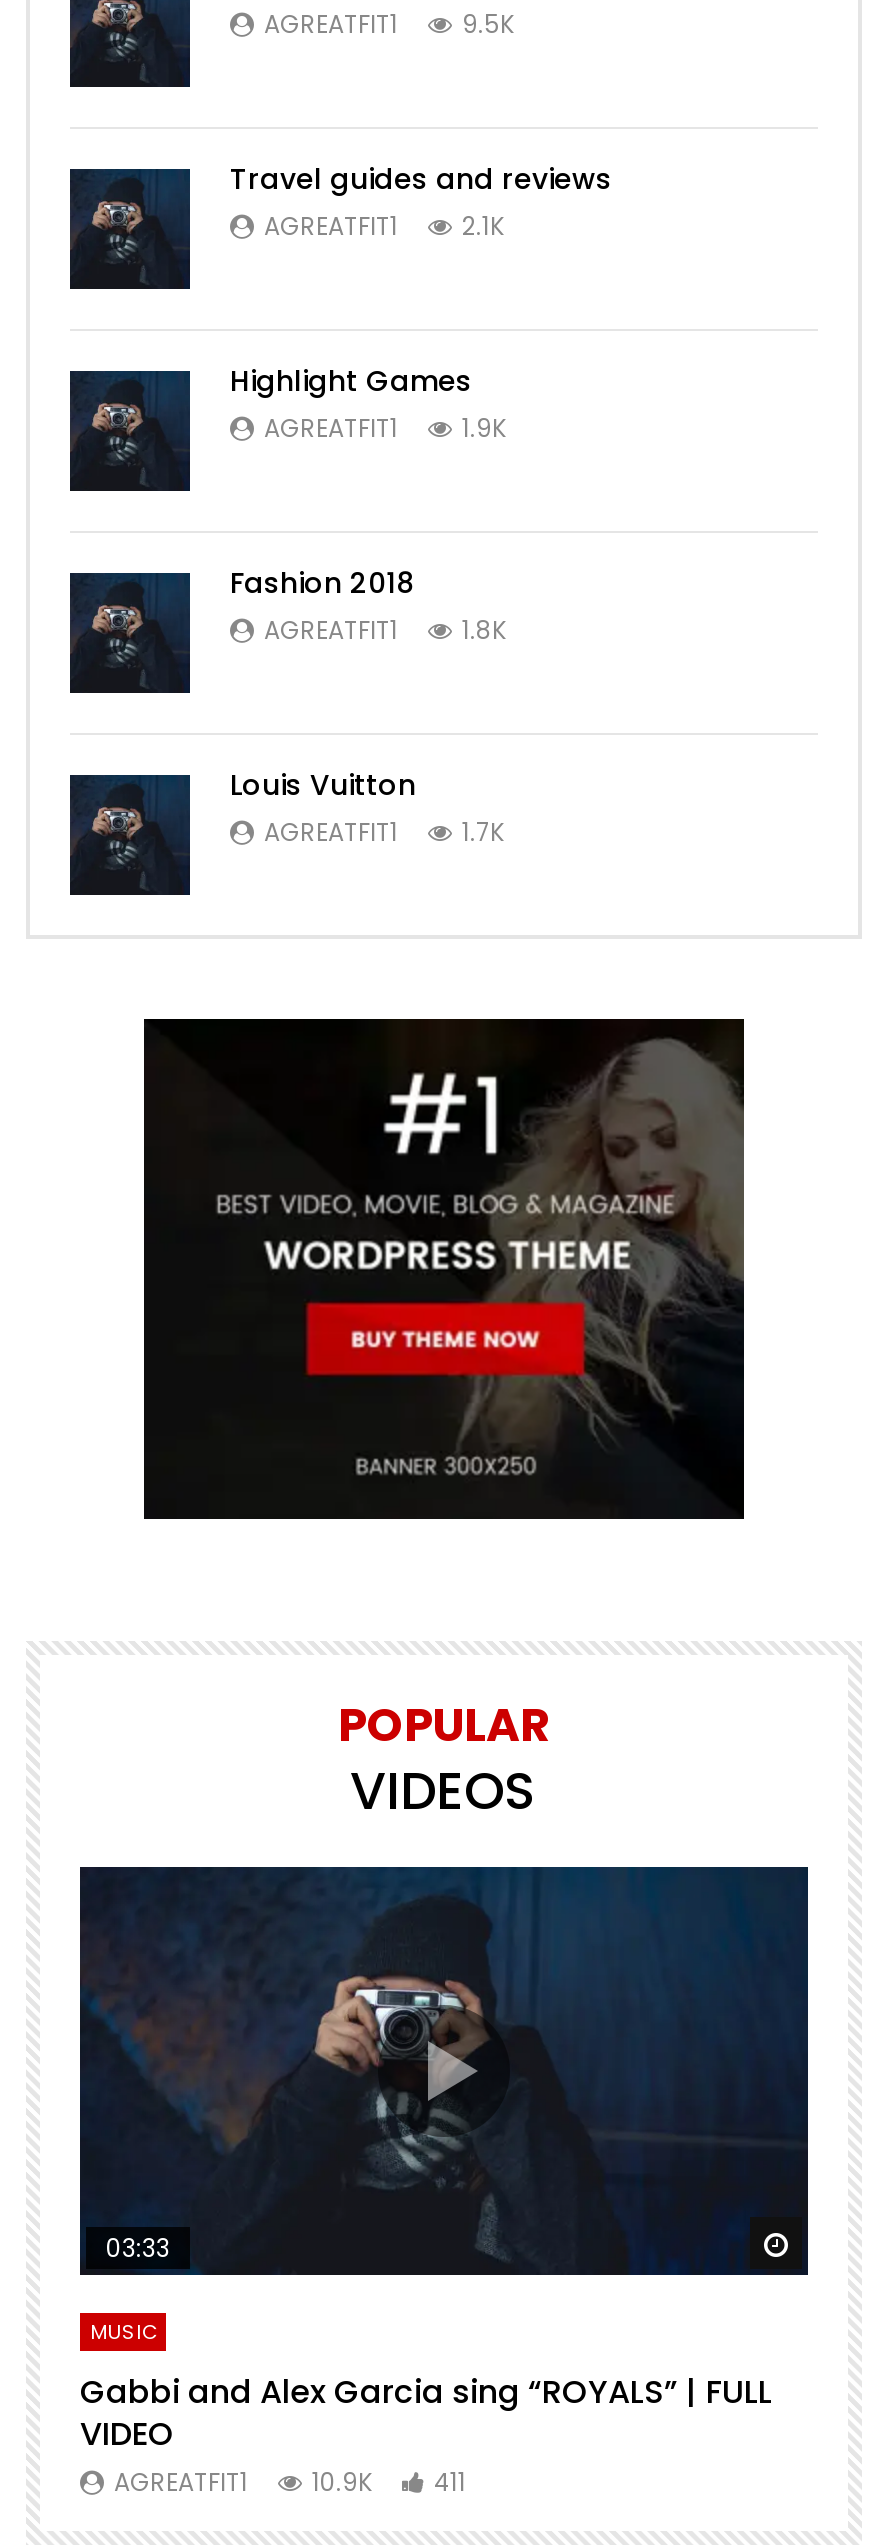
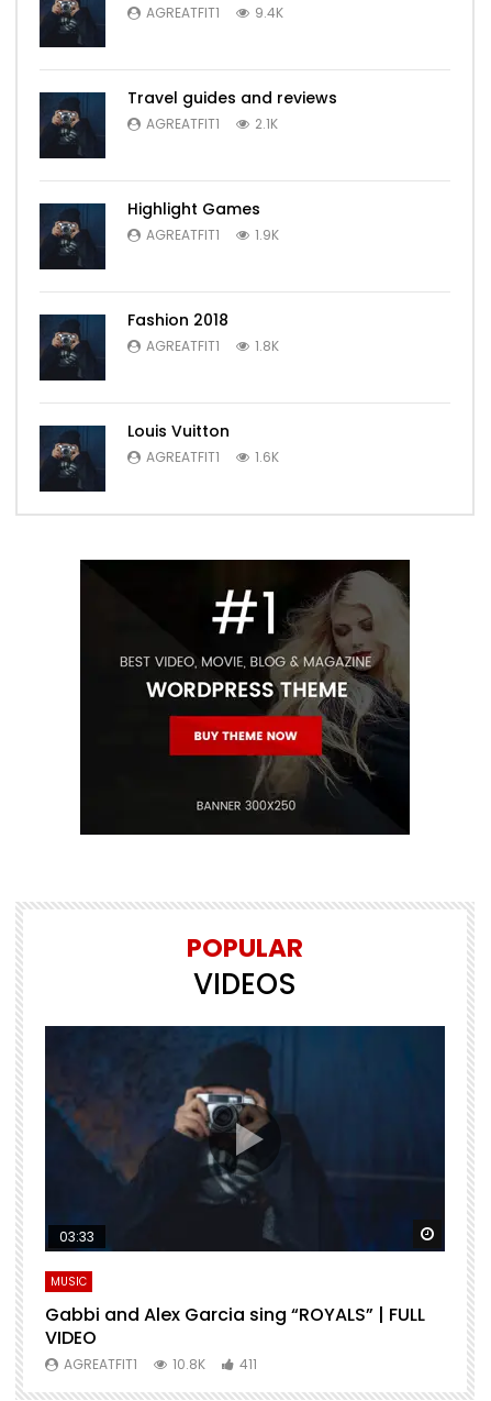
- 9.5K
+ 9.4K

- 1.7K
+ 1.6K

- 10.9K
+ 10.8K
